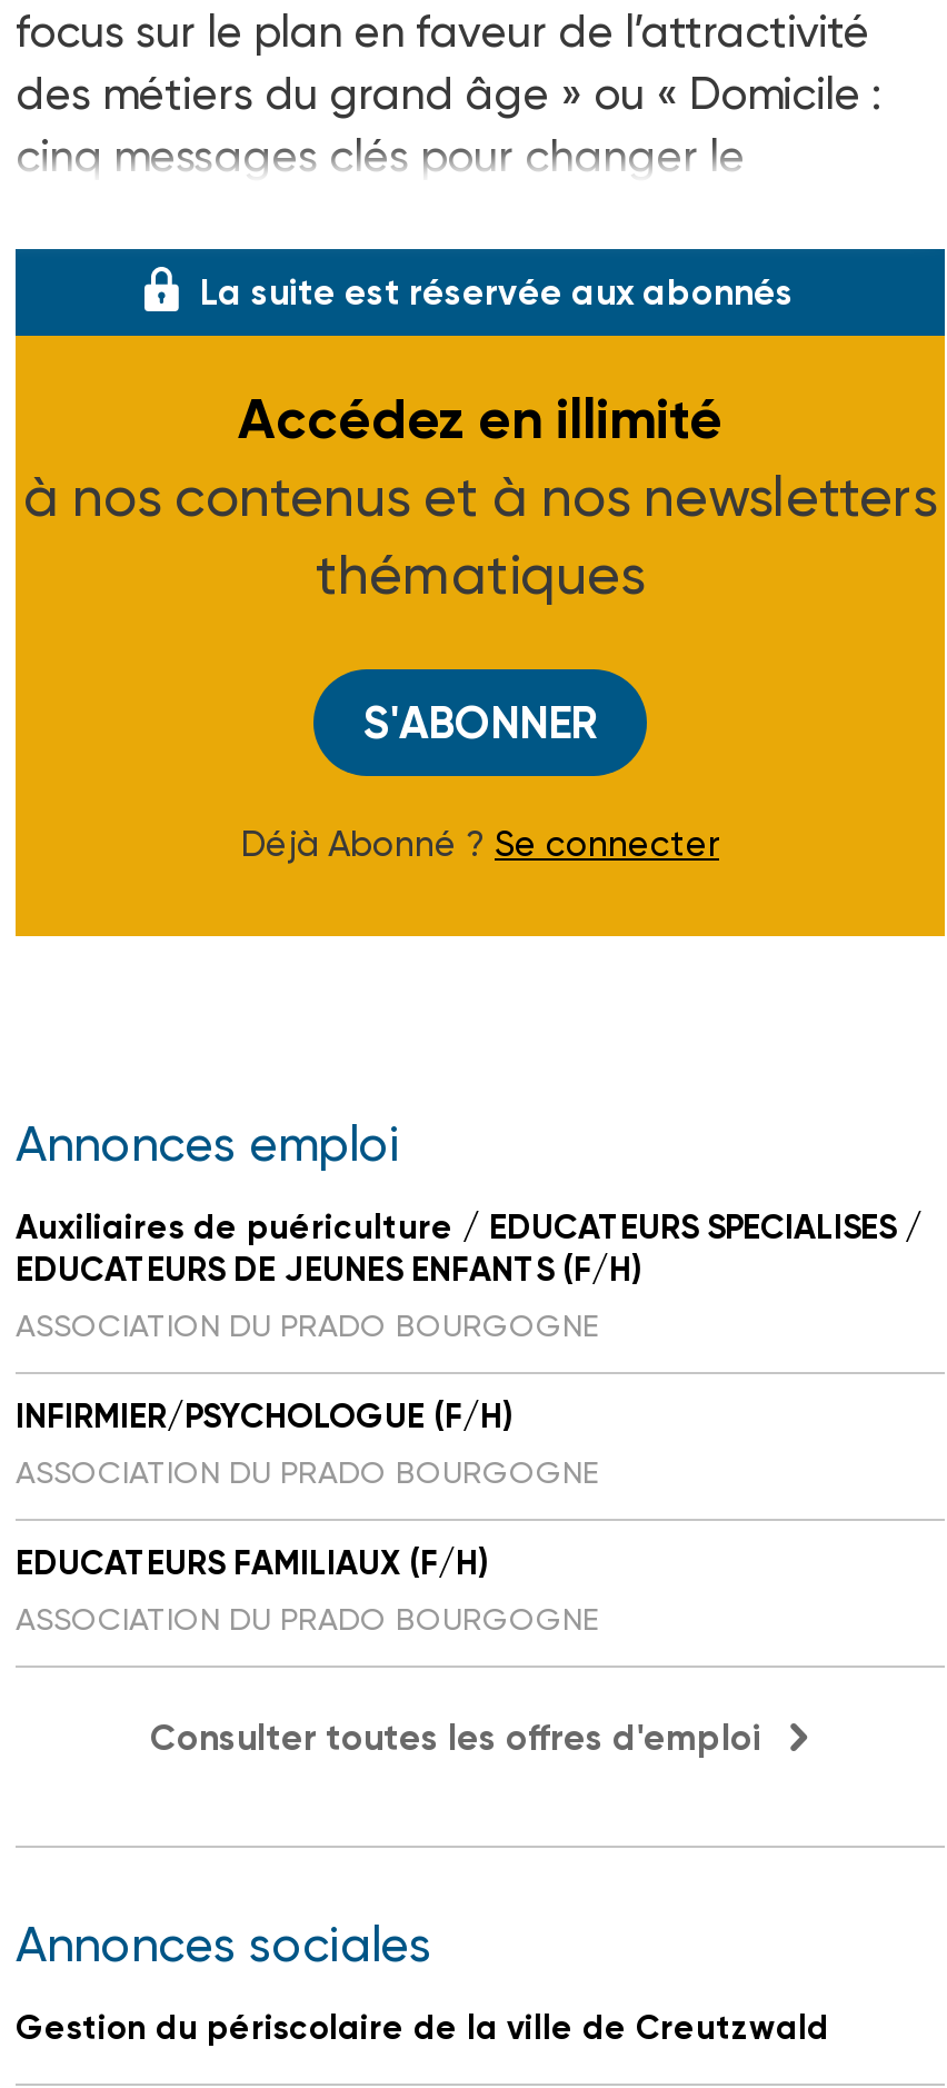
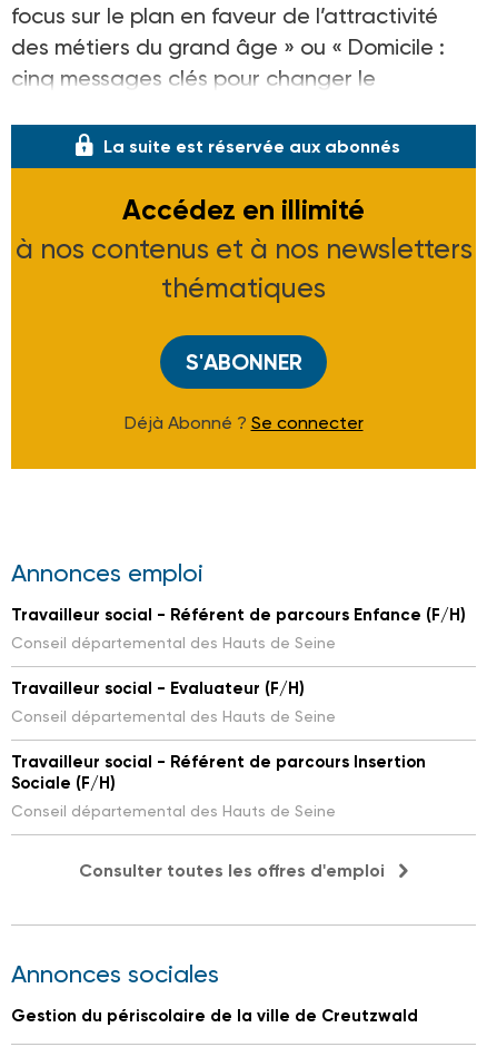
- Auxiliaires de puériculture / EDUCATEURS SPECIALISES /
- EDUCATEURS DE JEUNES ENFANTS (F/H)
- ASSOCIATION DU PRADO BOURGOGNE
+ Travailleur social - Référent de parcours Enfance (F/H)
+ Conseil départemental des Hauts de Seine

- INFIRMIER/PSYCHOLOGUE (F/H)
- ASSOCIATION DU PRADO BOURGOGNE
+ Travailleur social - Evaluateur (F/H)
+ Conseil départemental des Hauts de Seine

- EDUCATEURS FAMILIAUX (F/H)
- ASSOCIATION DU PRADO BOURGOGNE
+ Travailleur social - Référent de parcours Insertion
+ Sociale (F/H)
+ Conseil départemental des Hauts de Seine
